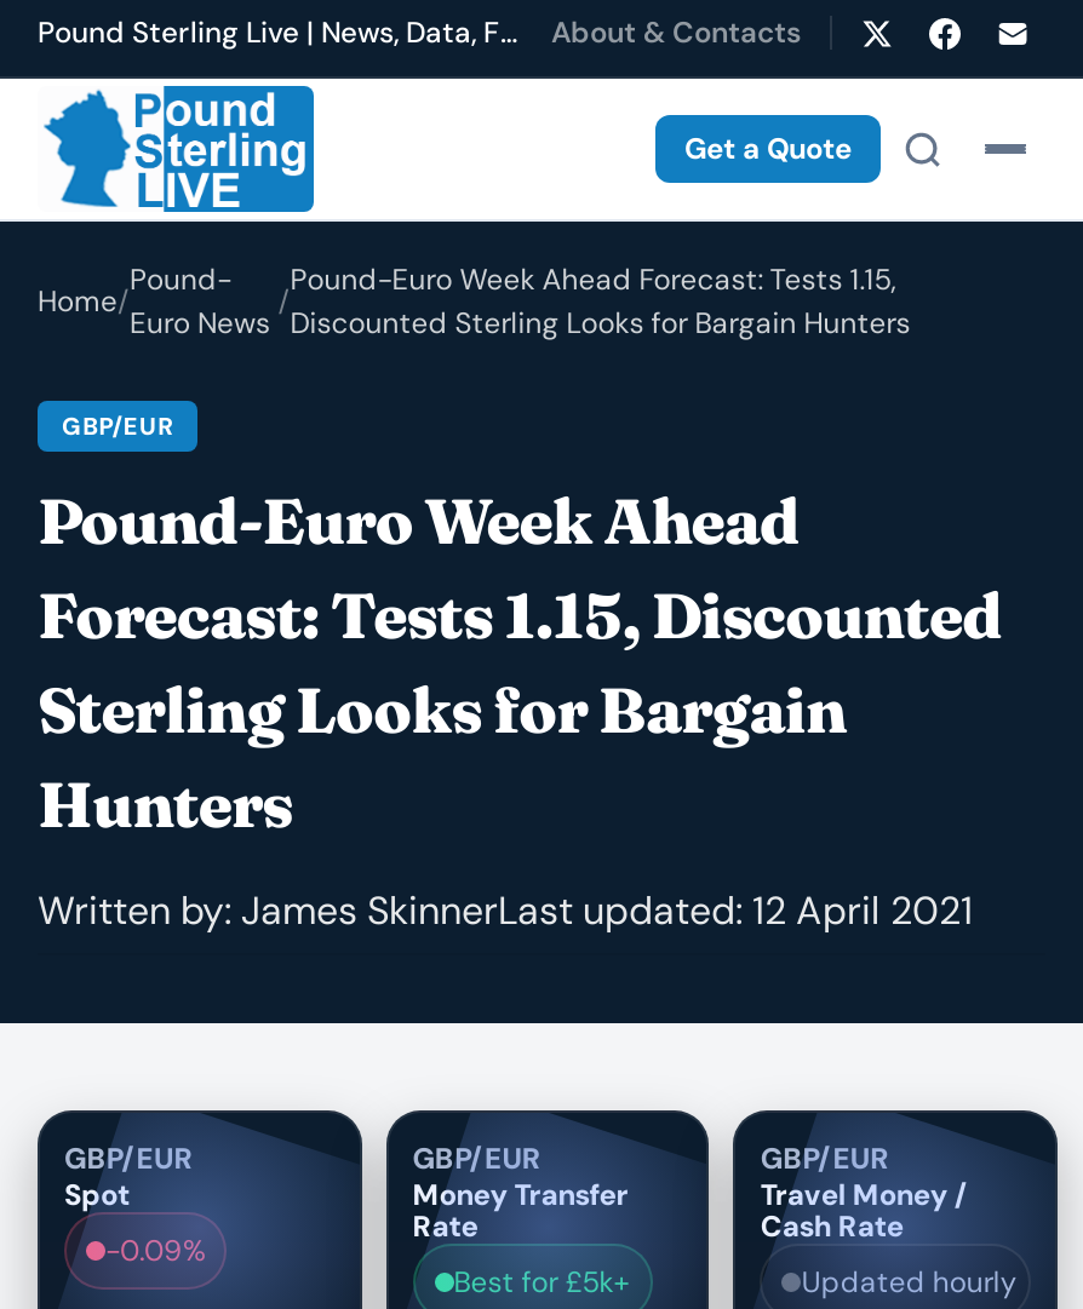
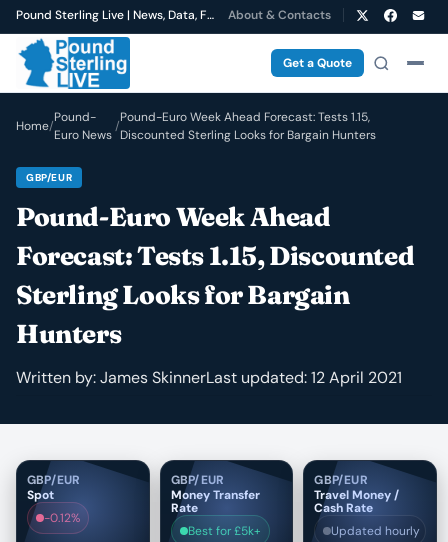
- -0.09%
+ -0.12%
